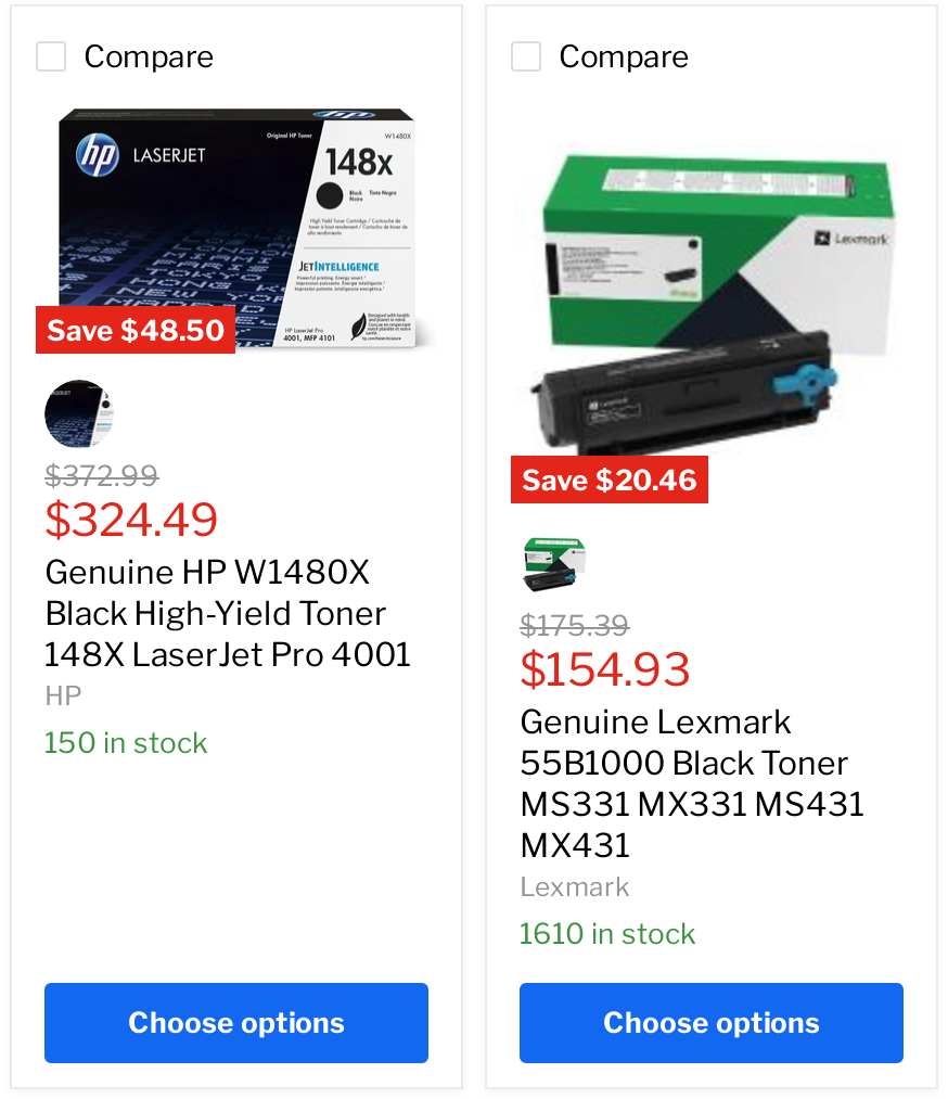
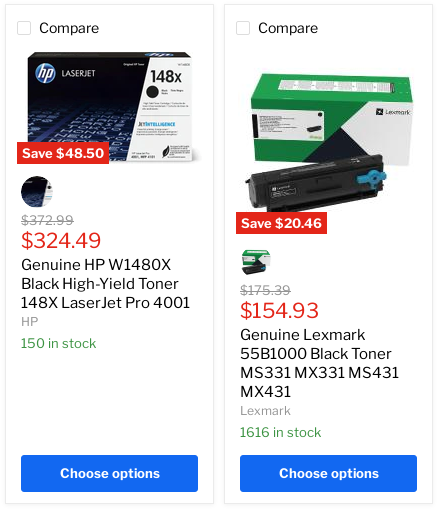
- 1610 in stock
+ 1616 in stock
